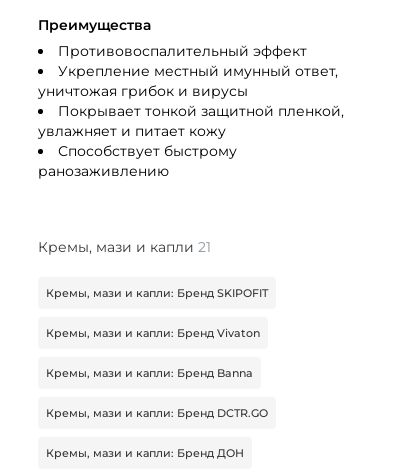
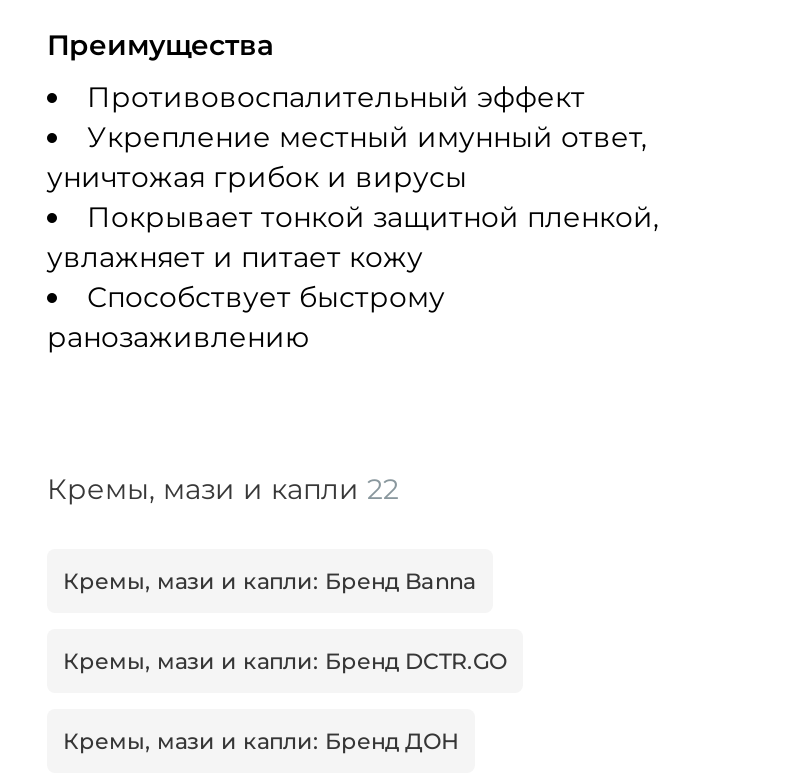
- Кремы, мази и капли 21
- Кремы, мази и капли: Бренд SKIPOFIT
- Кремы, мази и капли: Бренд Vivaton
+ Кремы, мази и капли 22
